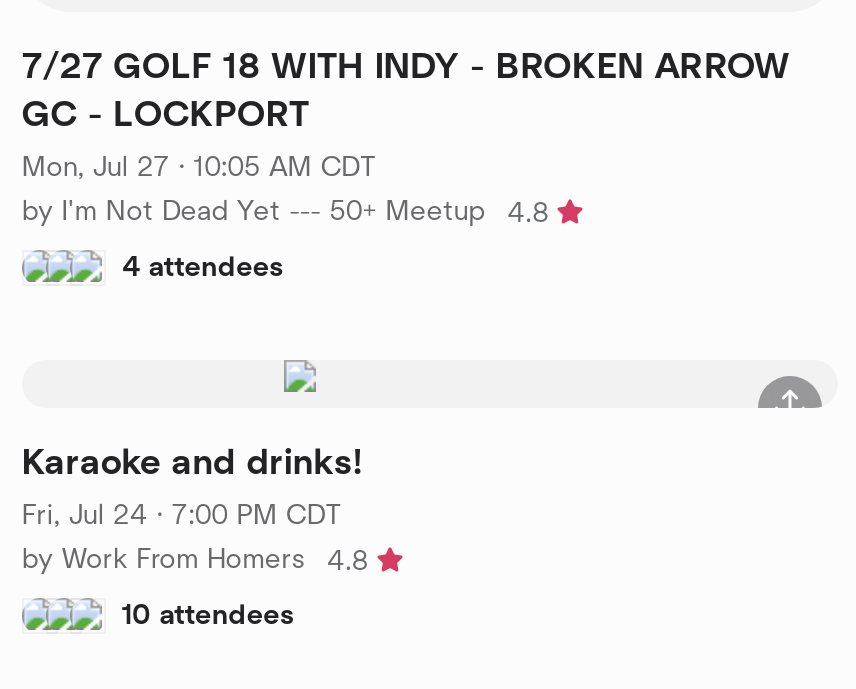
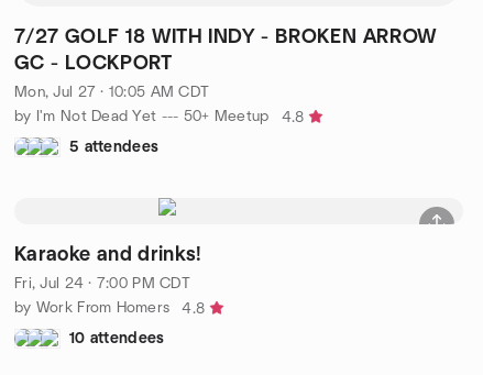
- 4 attendees
+ 5 attendees
